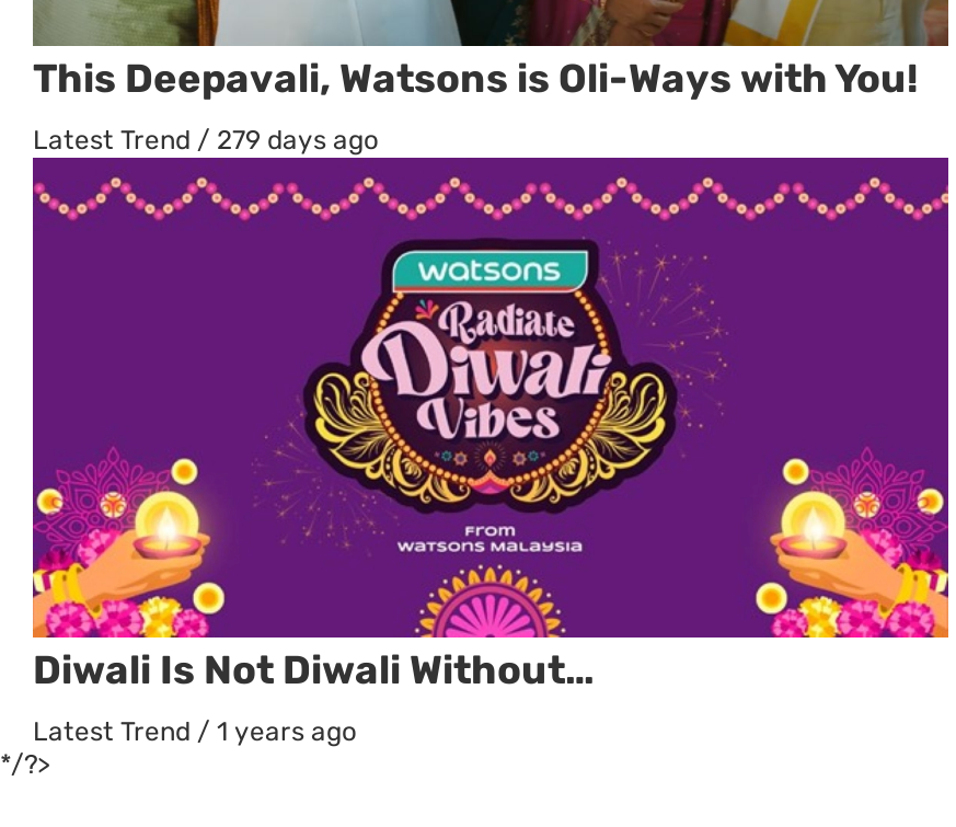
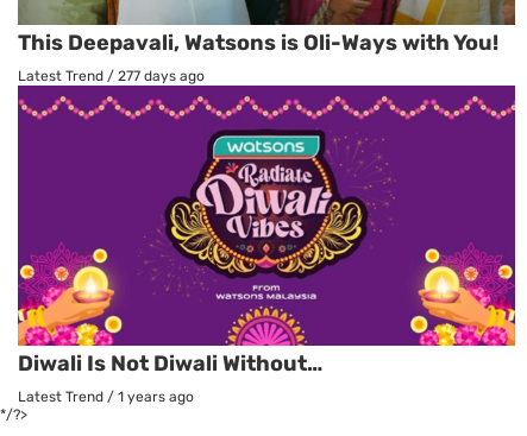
- Latest Trend / 279 days ago
+ Latest Trend / 277 days ago
